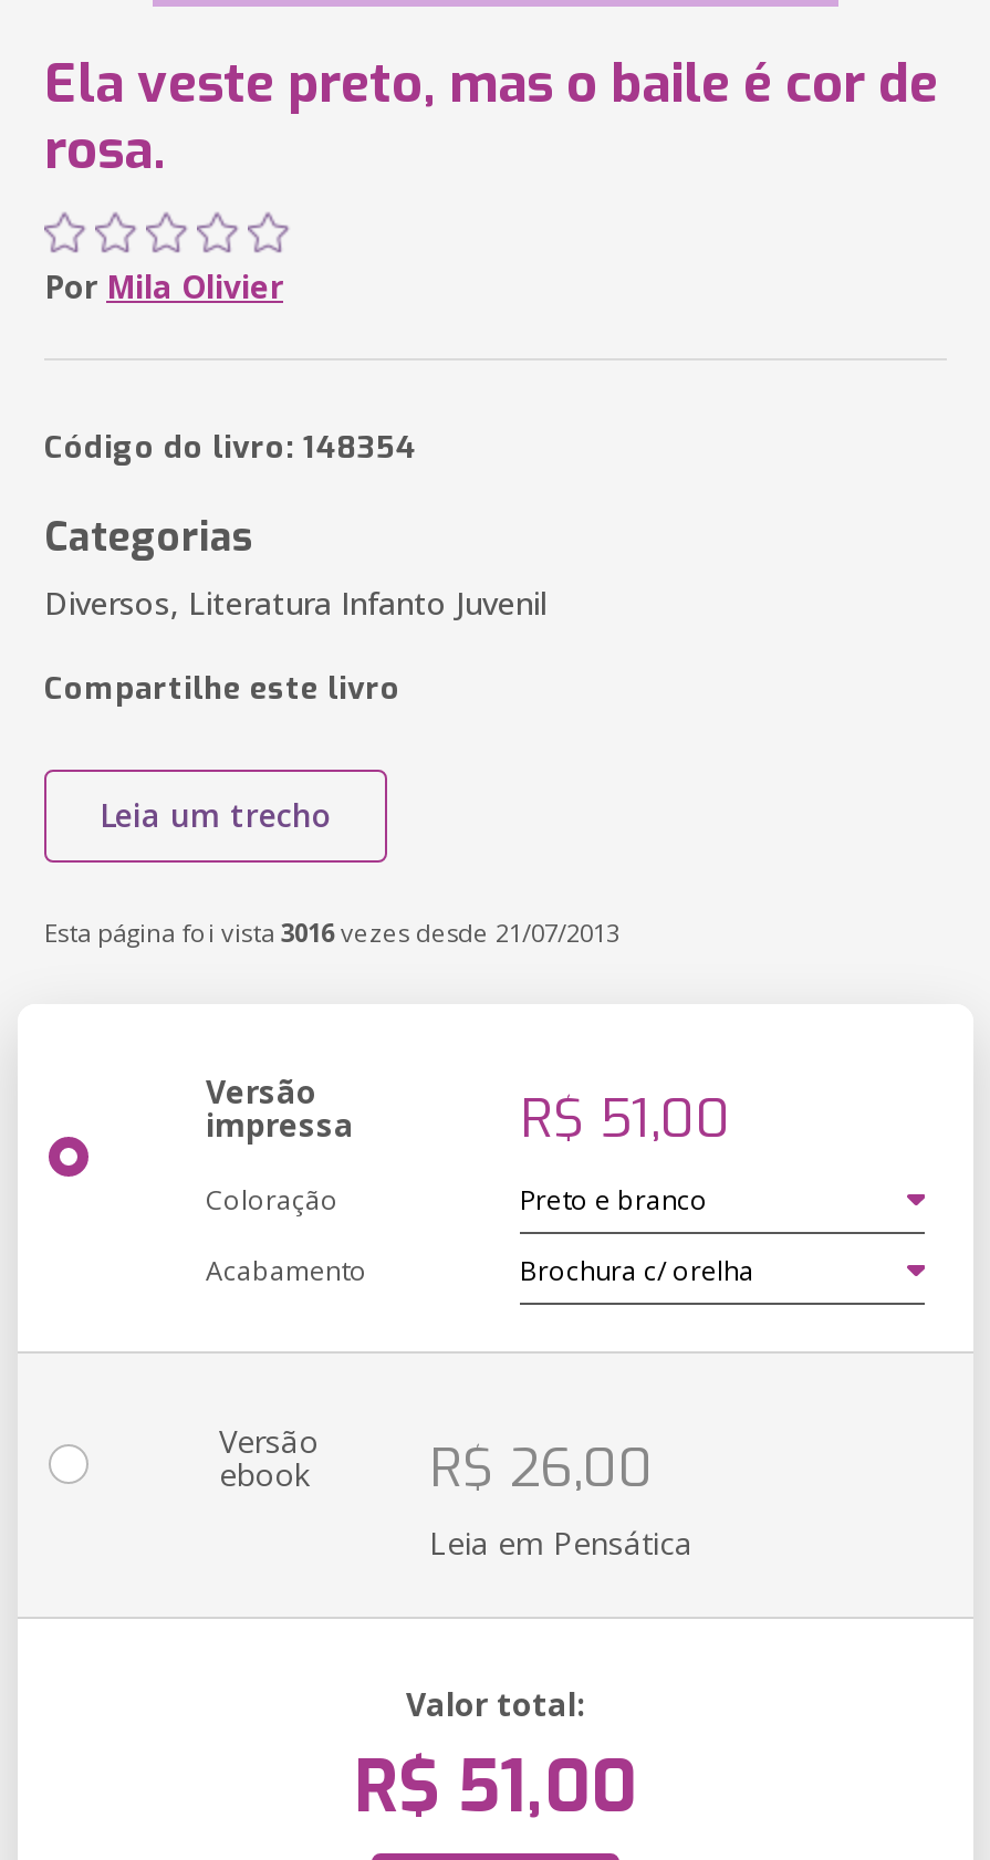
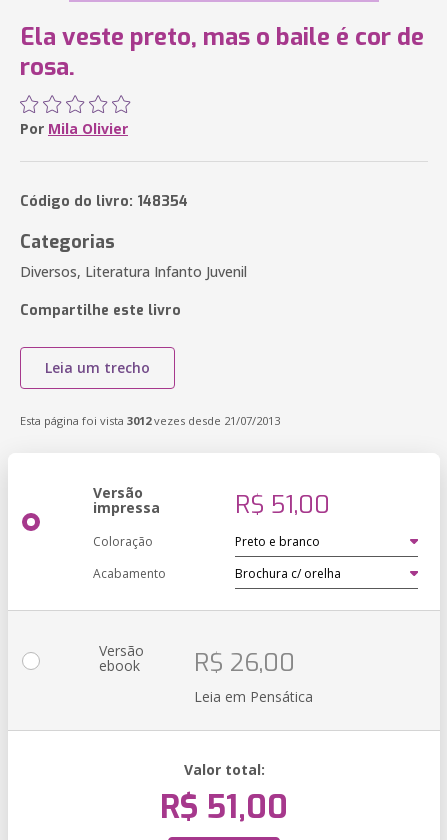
- Esta página foi vista 3016vezes desde 21/07/2013
+ Esta página foi vista 3012vezes desde 21/07/2013
